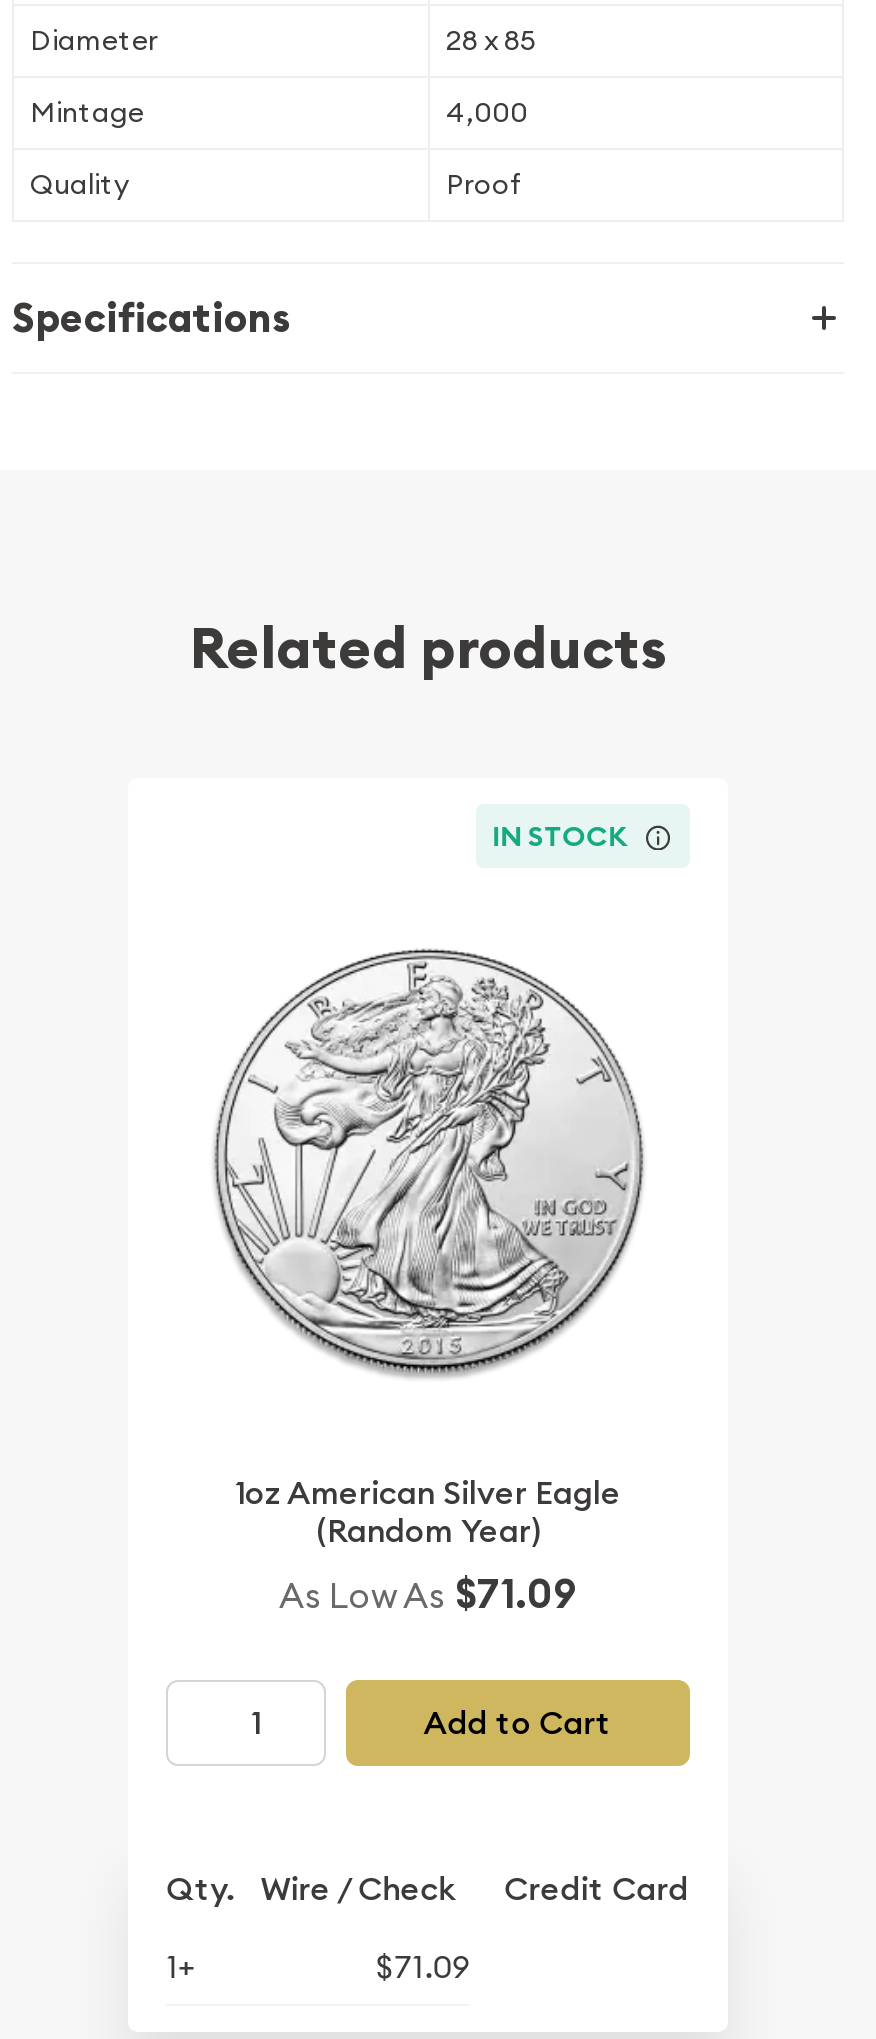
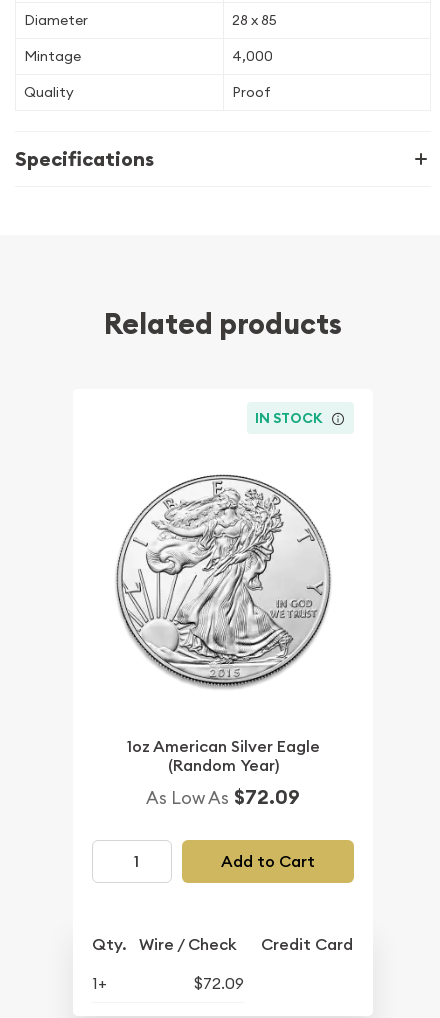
- As Low As $71.09
+ As Low As $72.09

- $71.09
+ $72.09
